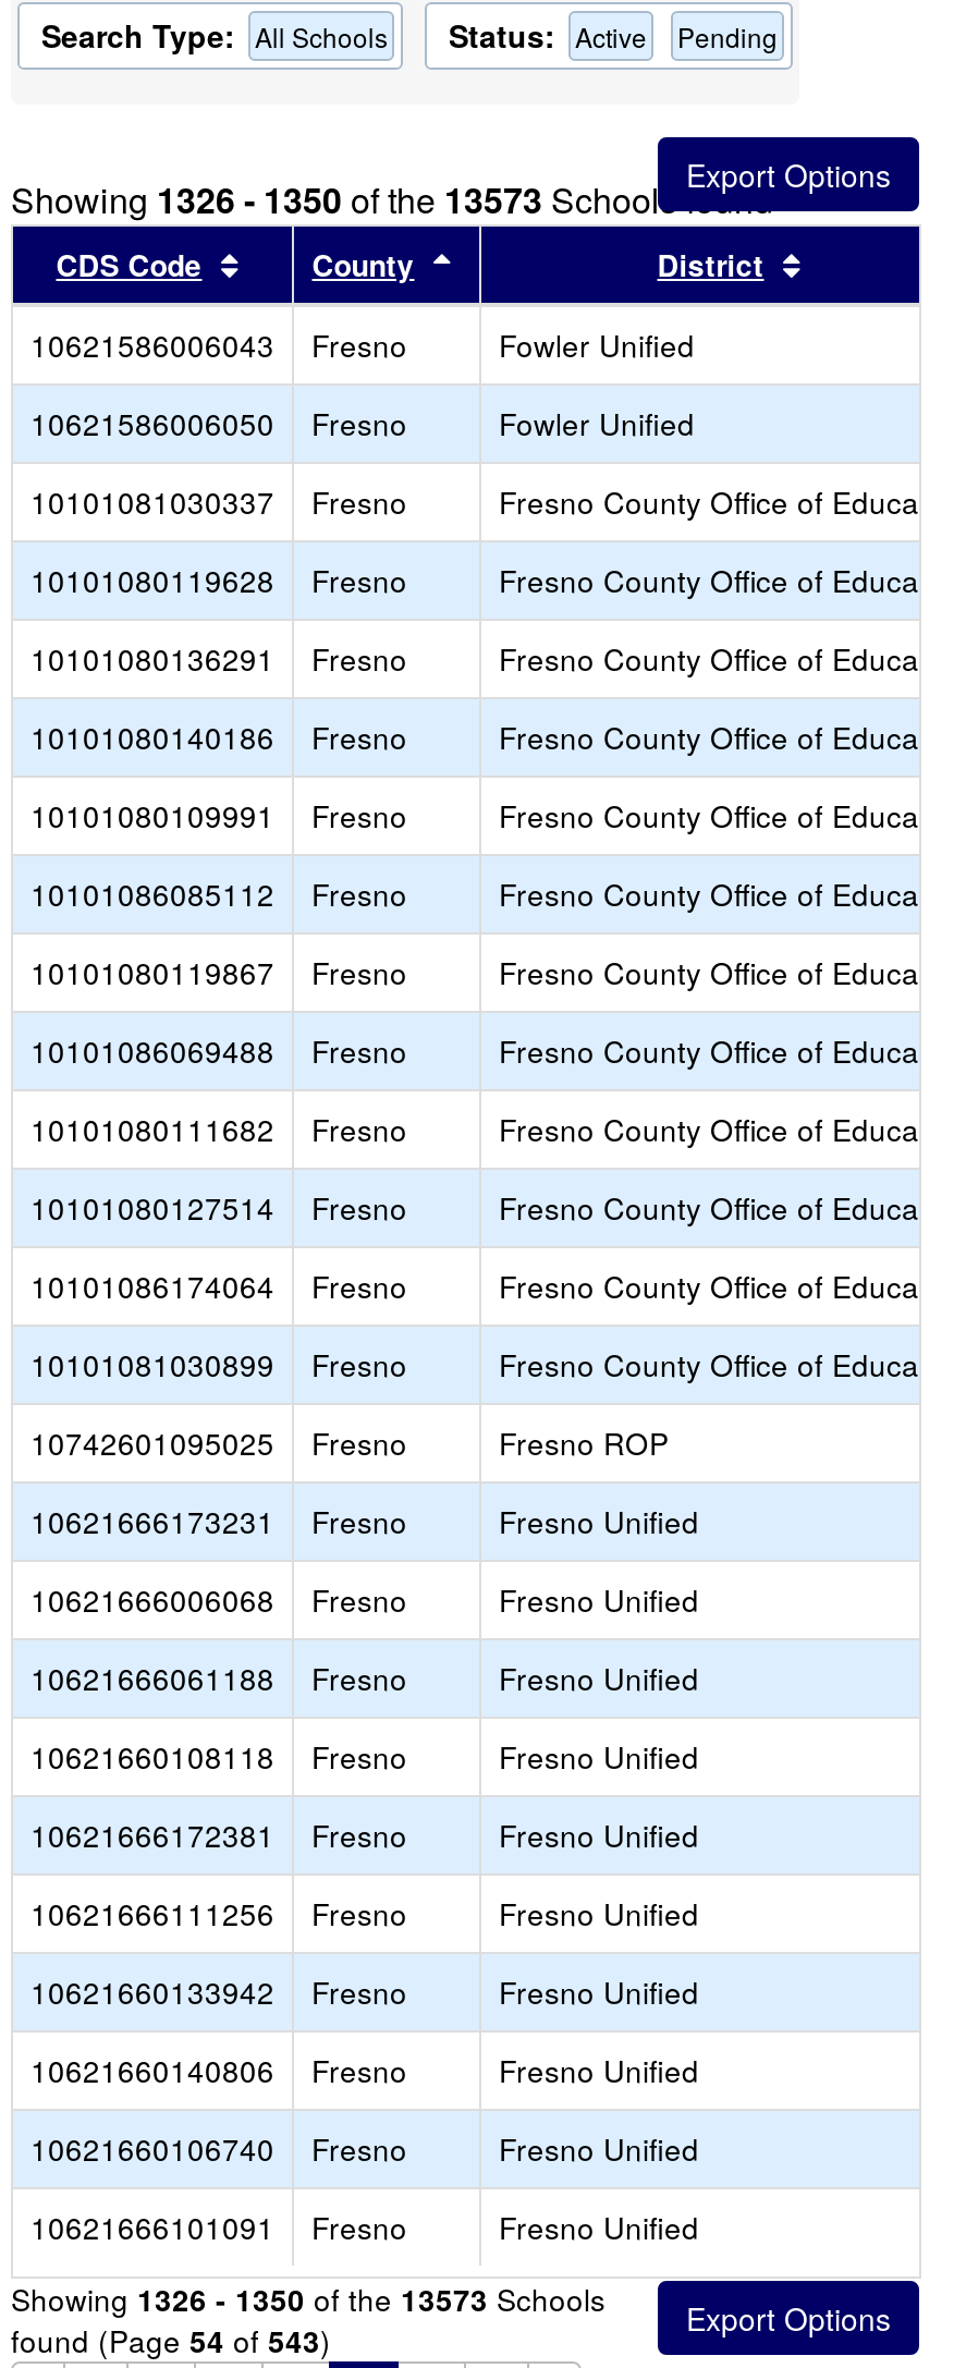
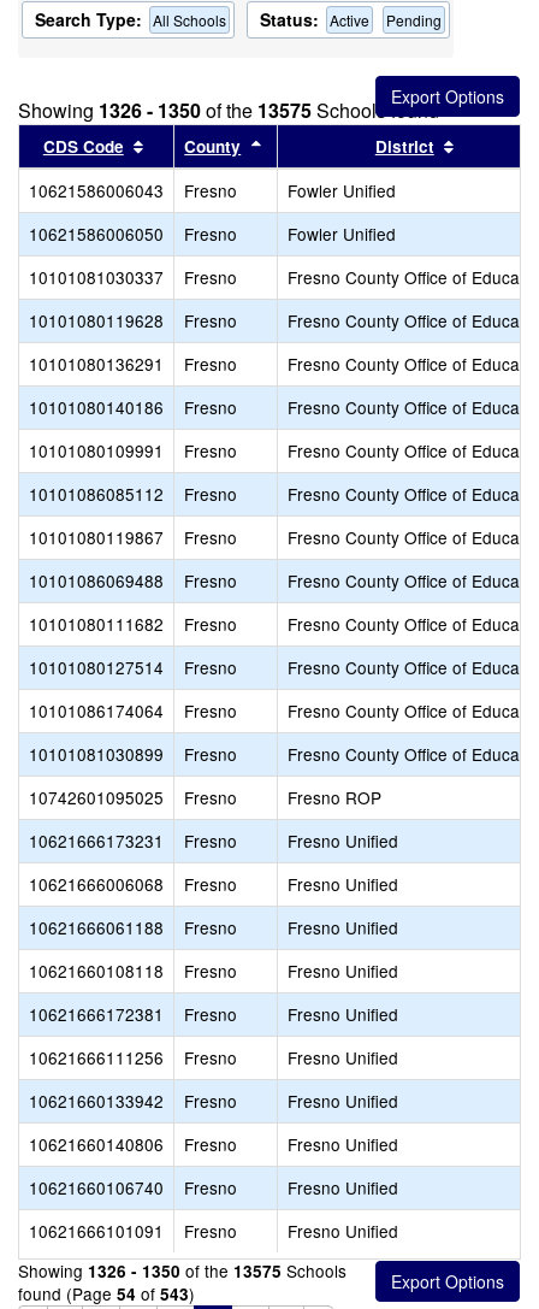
- Showing 1326 - 1350 of the 13573 Schools found
+ Showing 1326 - 1350 of the 13575 Schools found

- Showing 1326 - 1350 of the 13573 Schools
+ Showing 1326 - 1350 of the 13575 Schools
